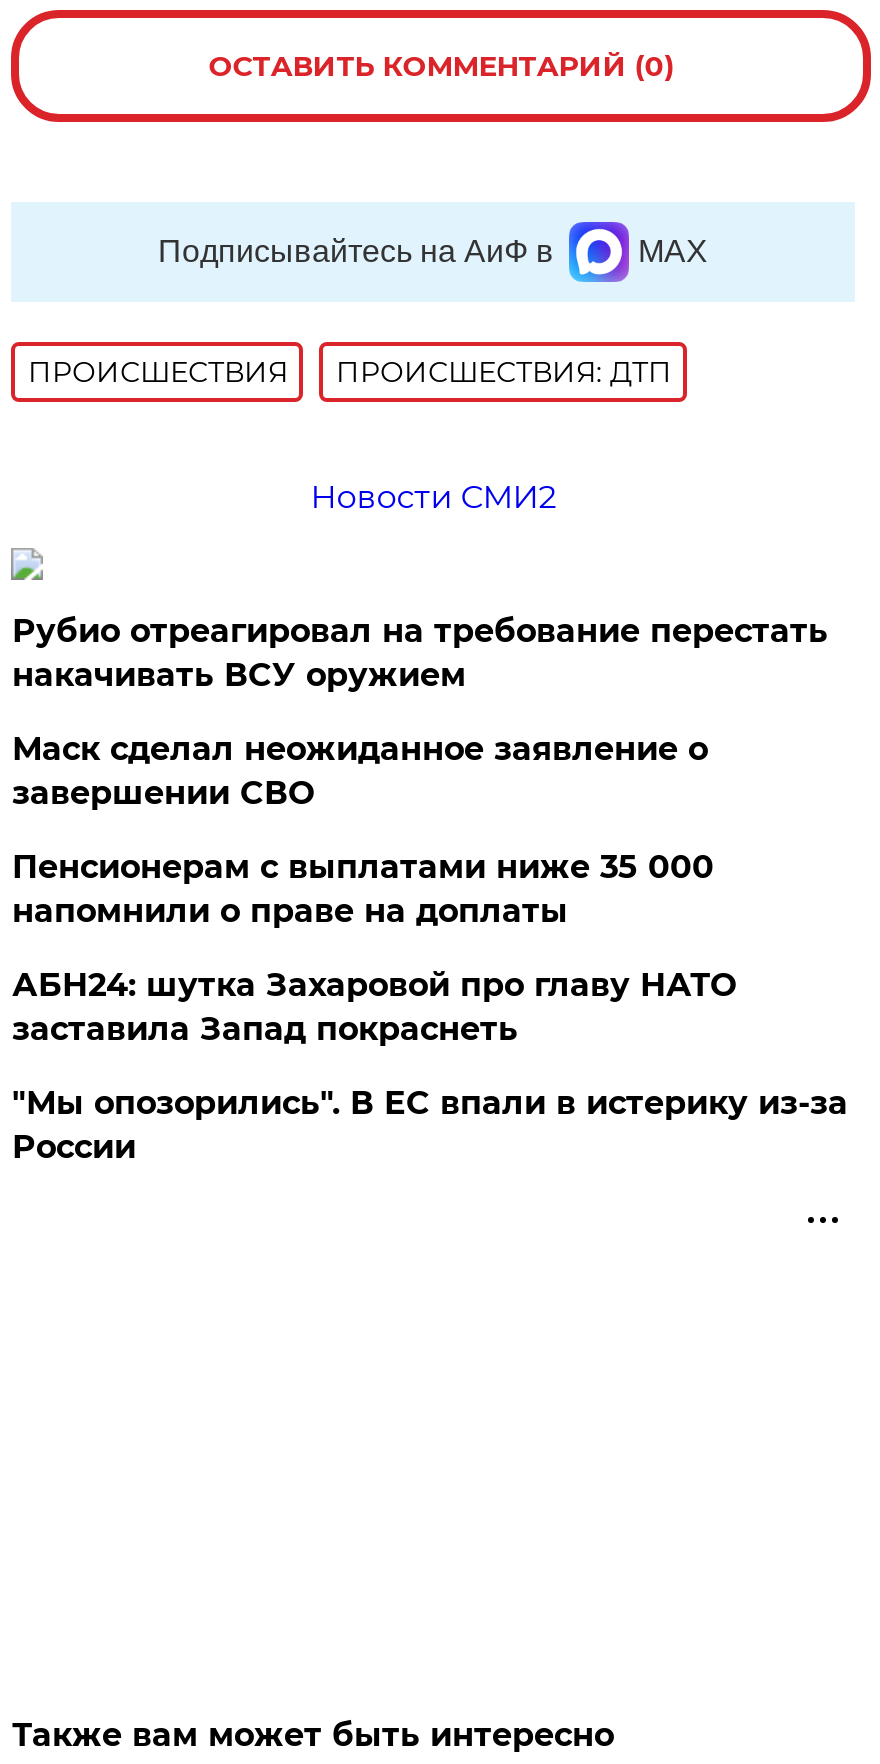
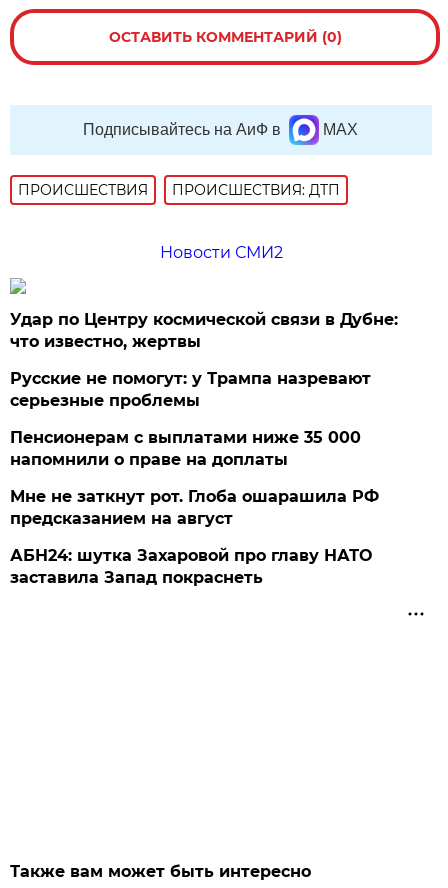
- Рубио отреагировал на требование перестать
- накачивать ВСУ оружием
+ Удар по Центру космической связи в Дубне:
+ что известно, жертвы

- Маск сделал неожиданное заявление о
- завершении СВО
+ Русские не помогут: у Трампа назревают
+ серьезные проблемы

+ Мне не заткнут рот. Глоба ошарашила РФ
+ предсказанием на август

moved down: АБН24: шутка Захаровой про главу НАТО | заставила Запад покраснеть

- "Мы опозорились". В ЕС впали в истерику из-за
- России
